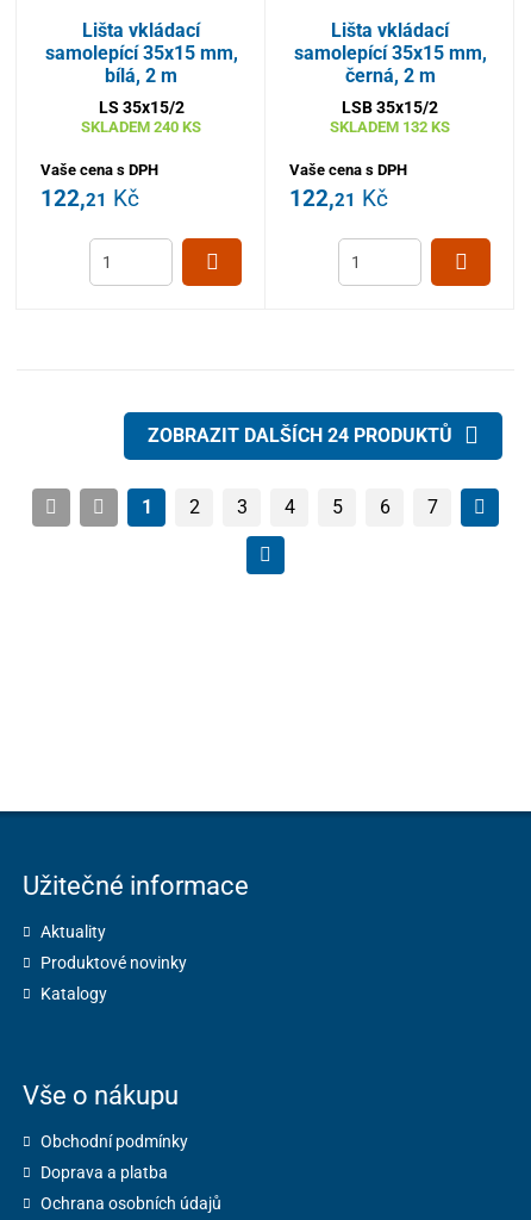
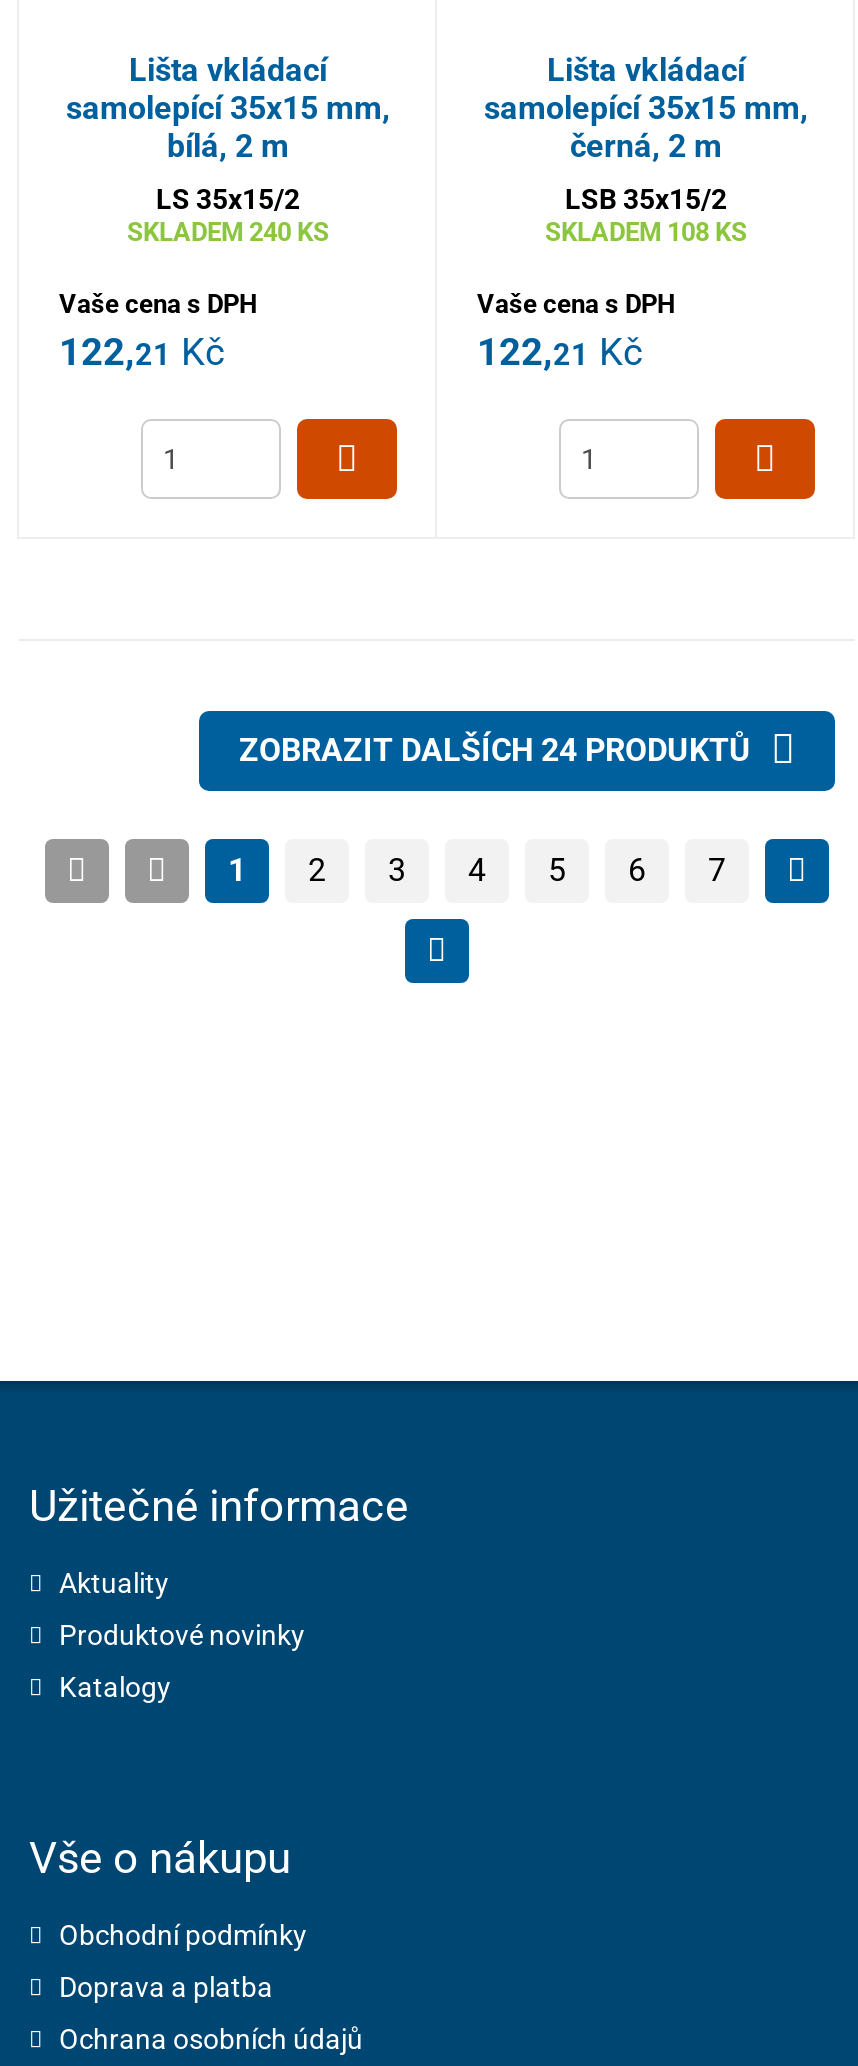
- SKLADEM 132 KS
+ SKLADEM 108 KS
